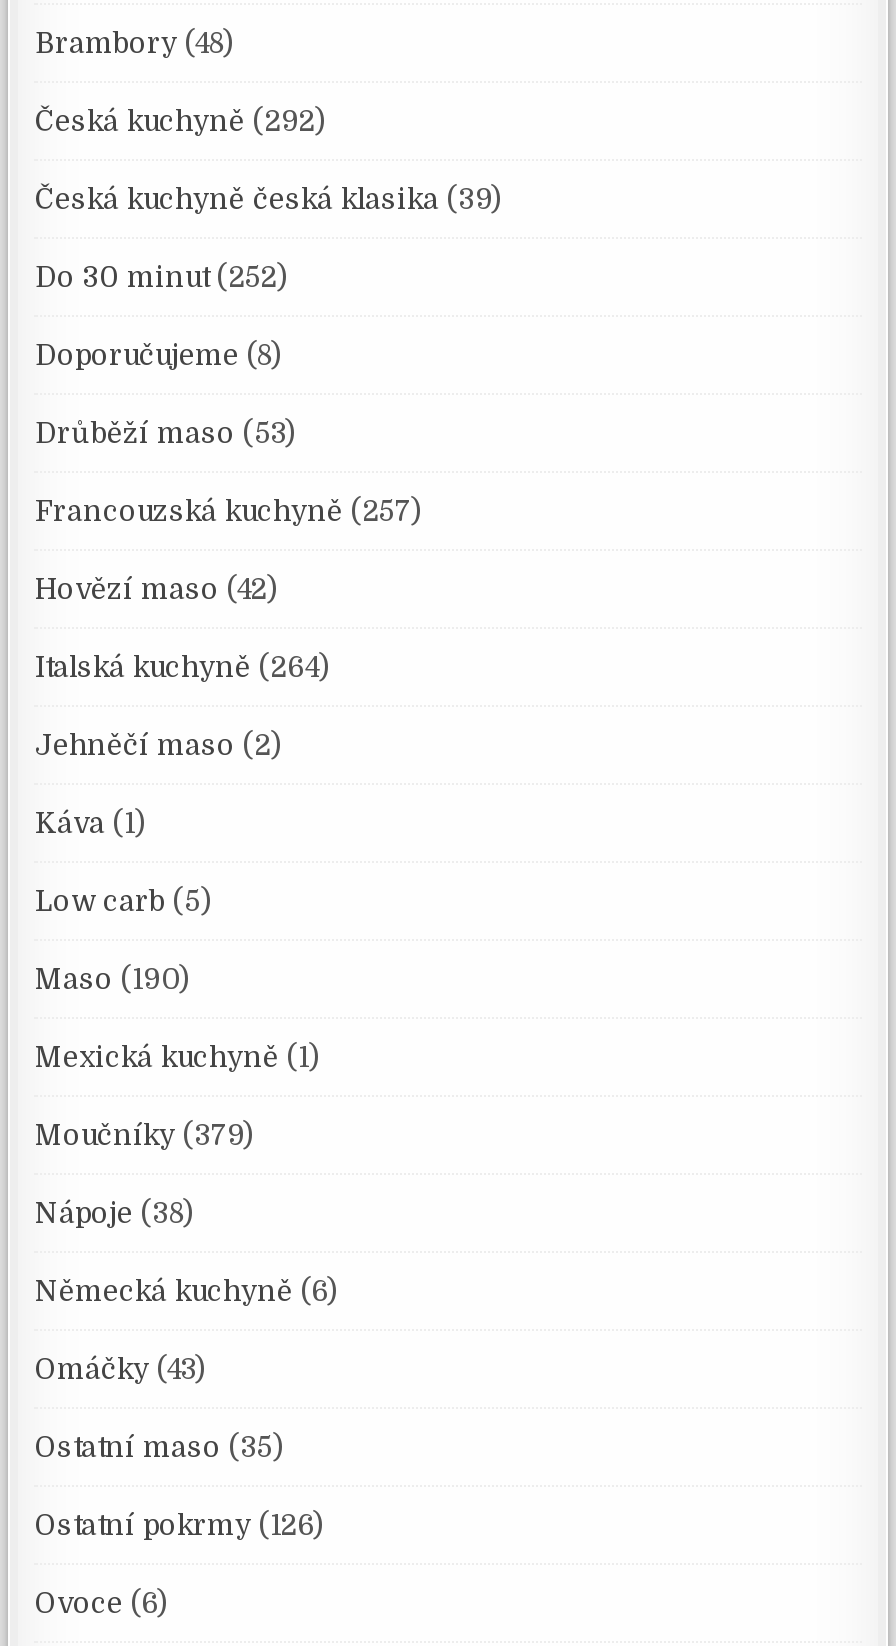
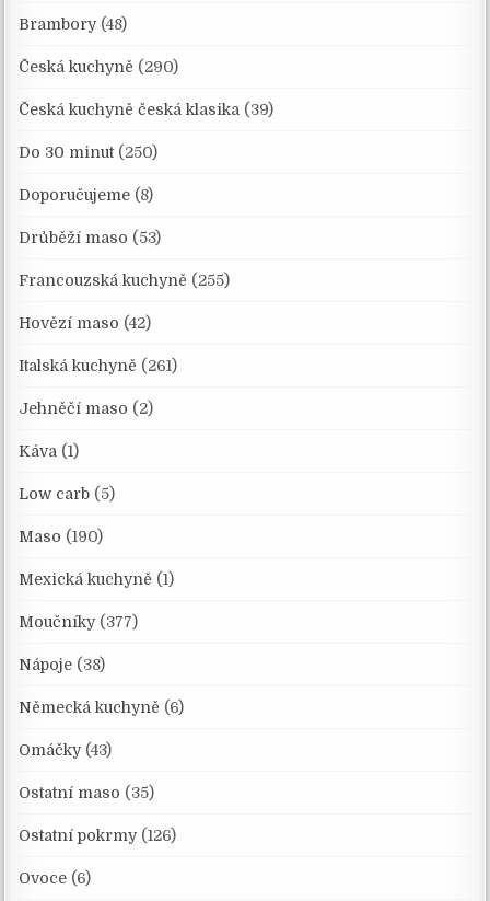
- Česká kuchyně (292)
+ Česká kuchyně (290)

- Do 30 minut (252)
+ Do 30 minut (250)

- Francouzská kuchyně (257)
+ Francouzská kuchyně (255)

- Italská kuchyně (264)
+ Italská kuchyně (261)

- Moučníky (379)
+ Moučníky (377)
